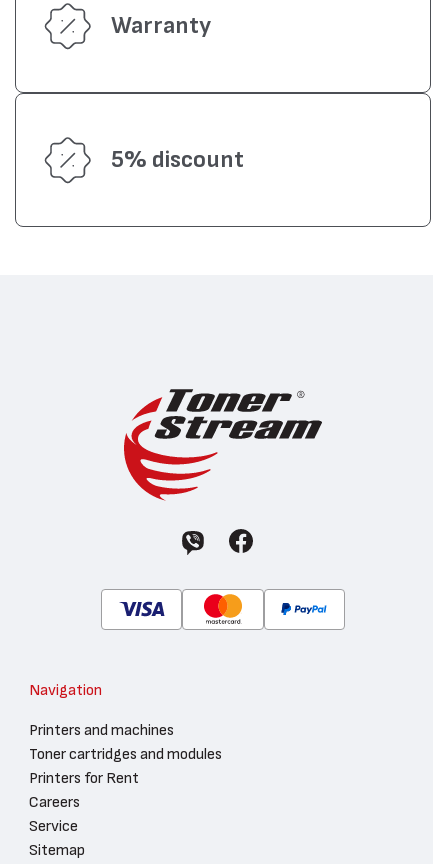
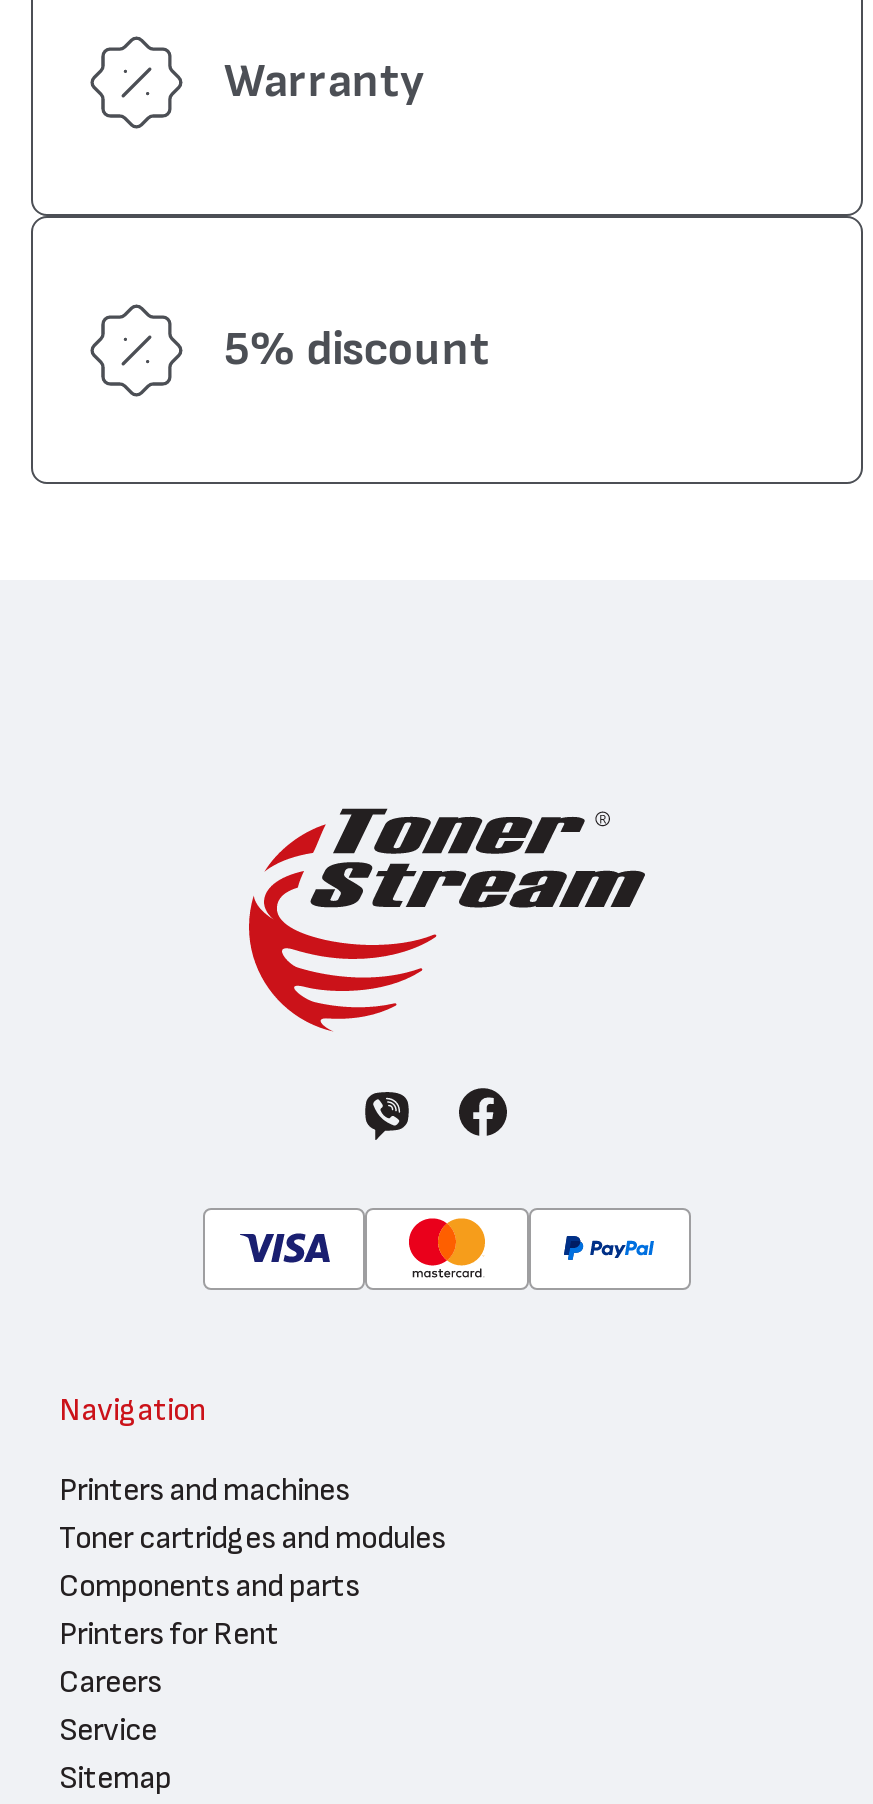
+ Components and parts
